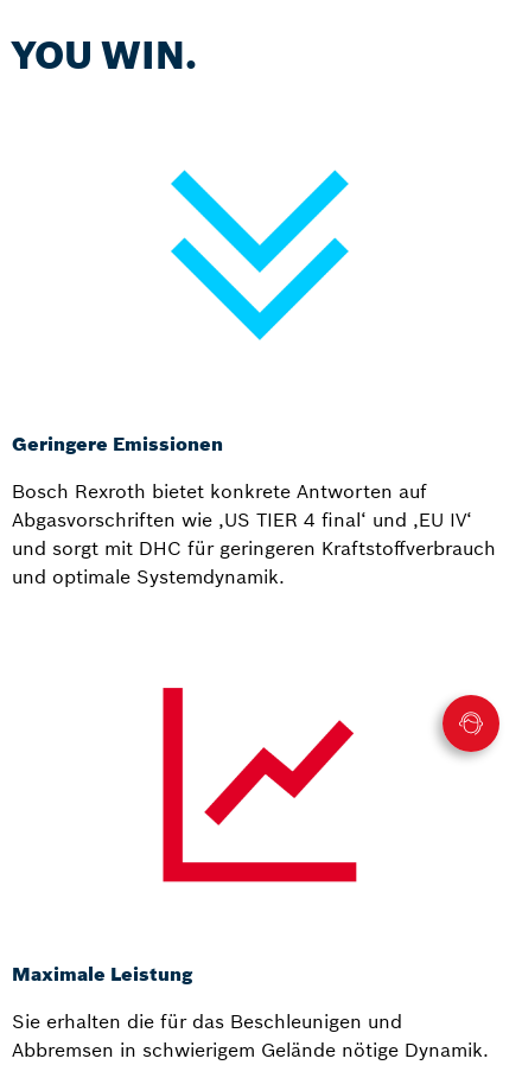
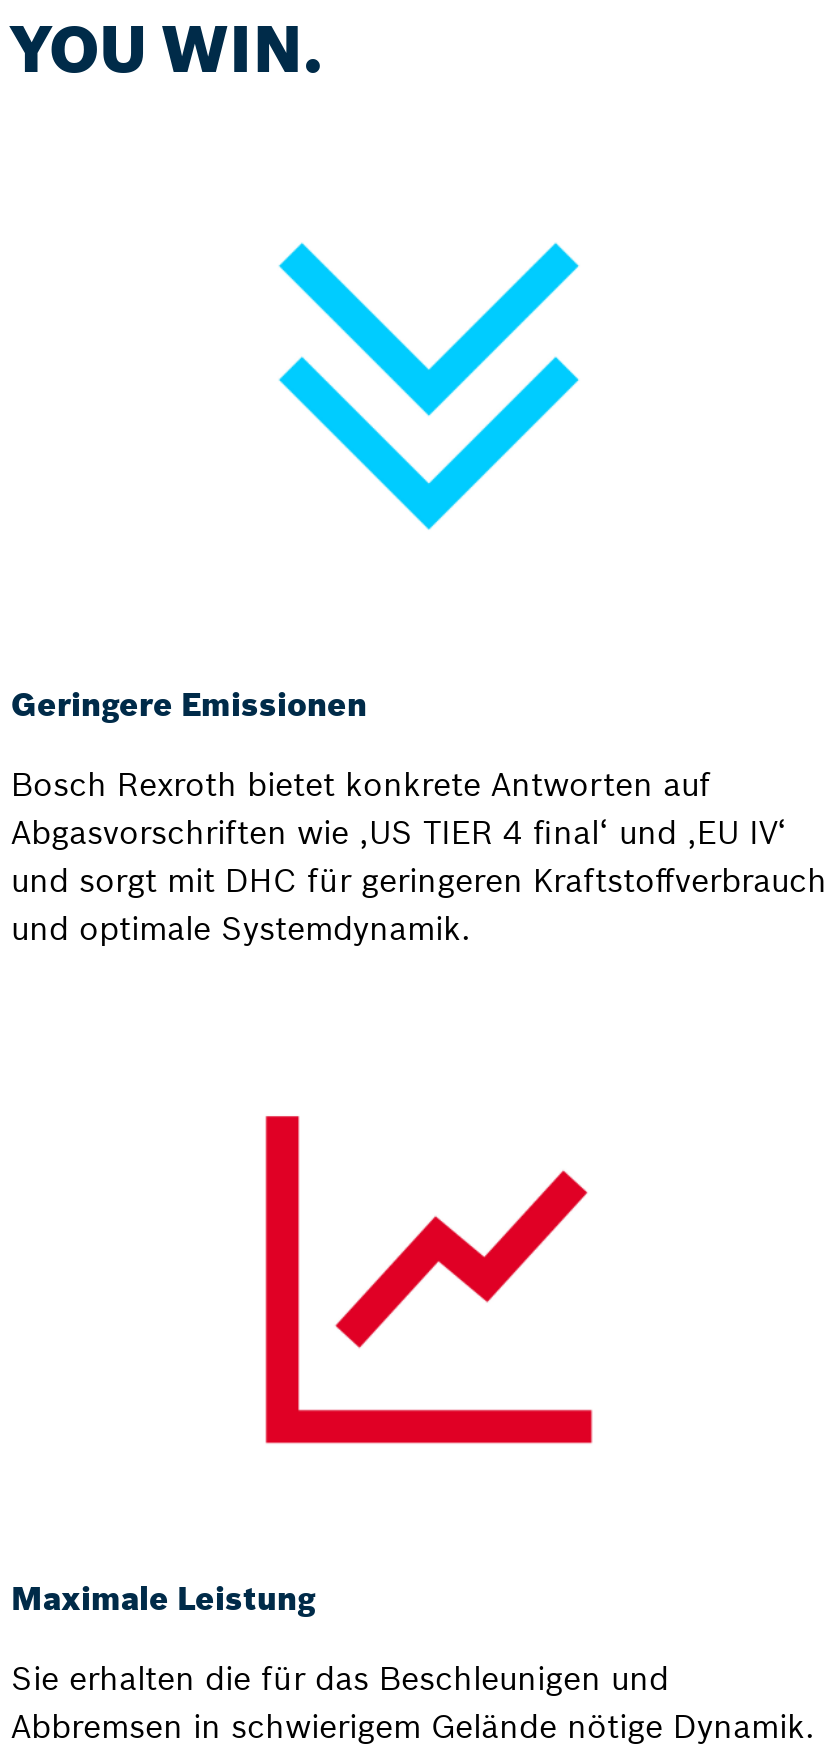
- [image]
